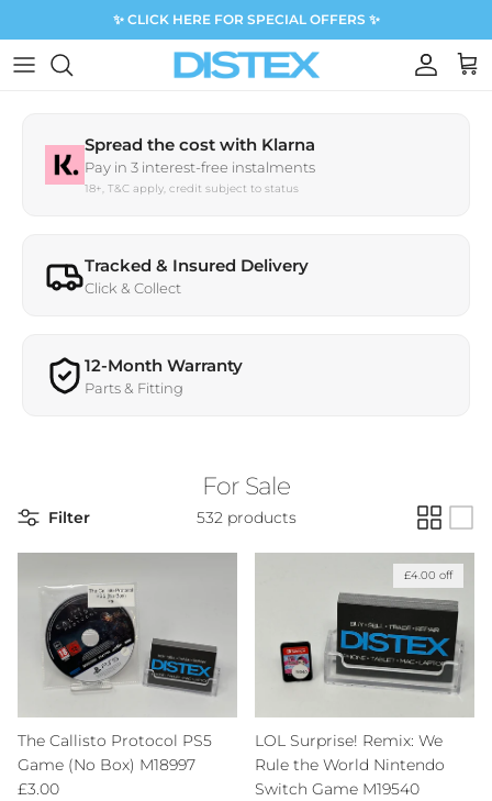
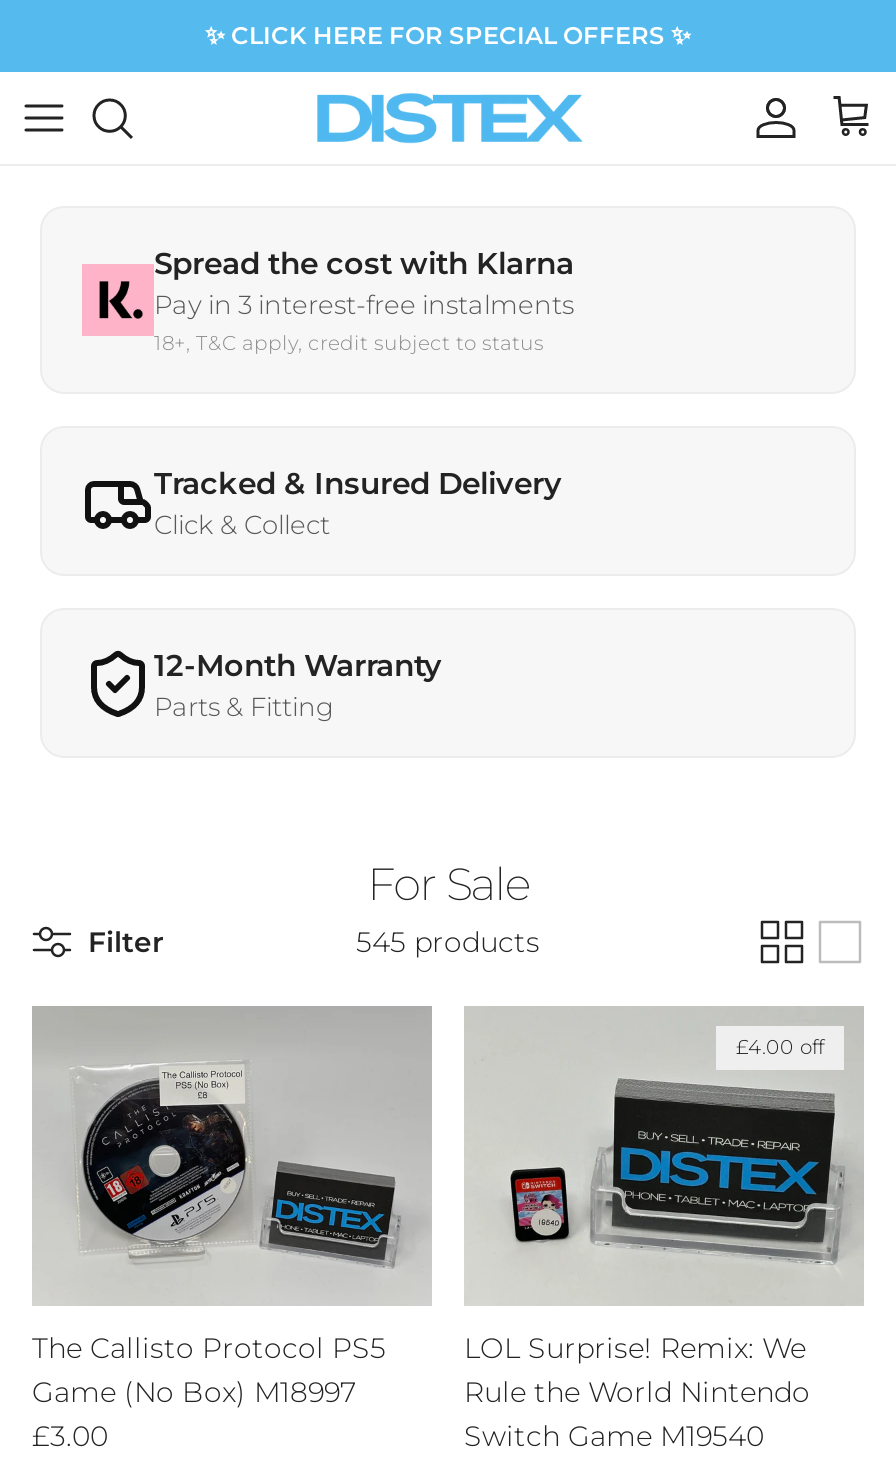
- 532 products
+ 545 products
